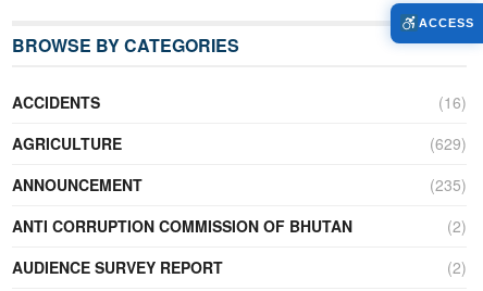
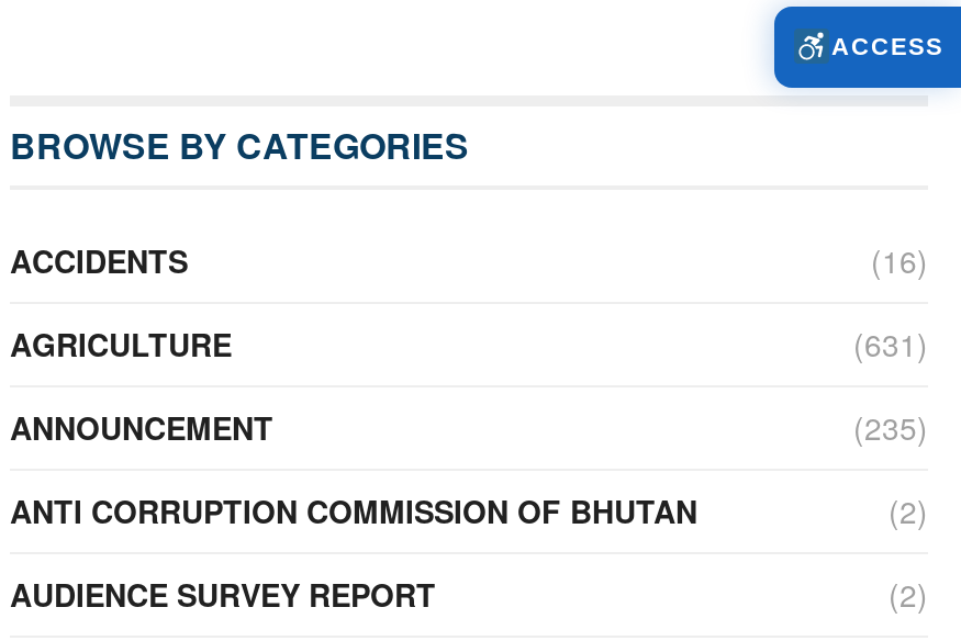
- (629)
+ (631)
